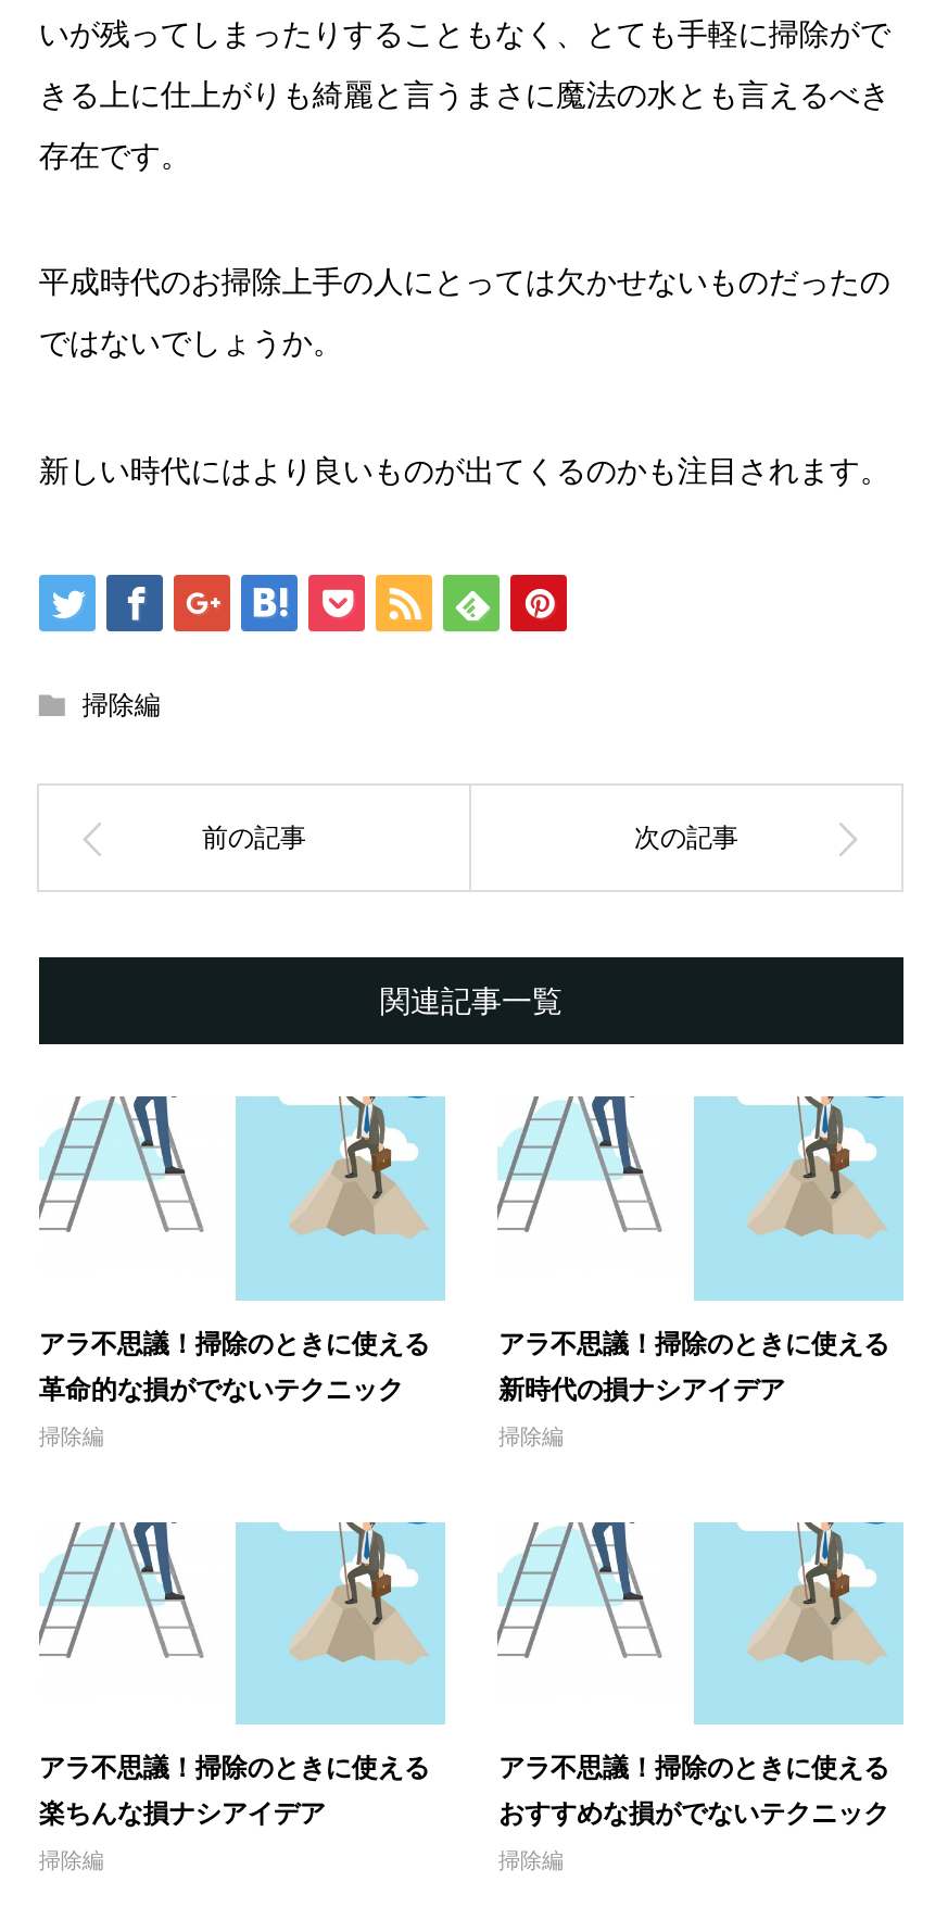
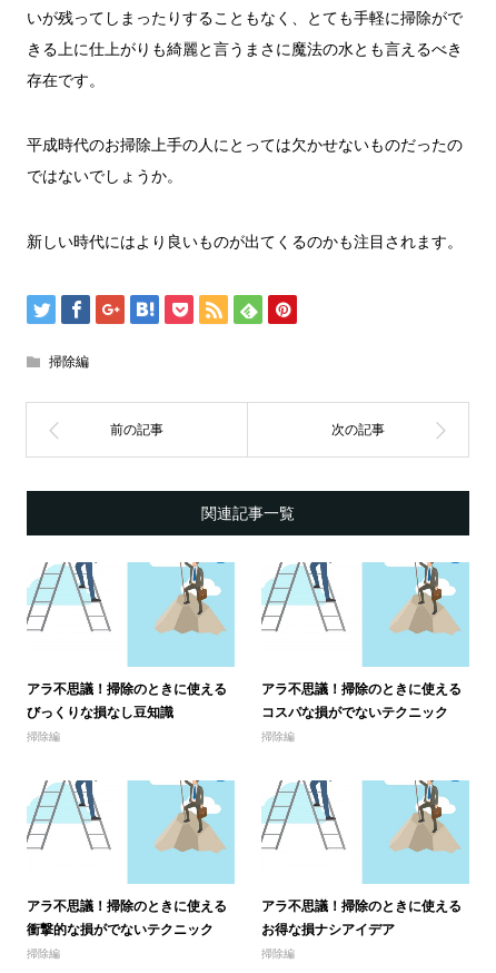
- 革命的な損がでないテクニック
+ びっくりな損なし豆知識

- 新時代の損ナシアイデア
+ コスパな損がでないテクニック

- 楽ちんな損ナシアイデア
+ 衝撃的な損がでないテクニック

- おすすめな損がでないテクニック
+ お得な損ナシアイデア
